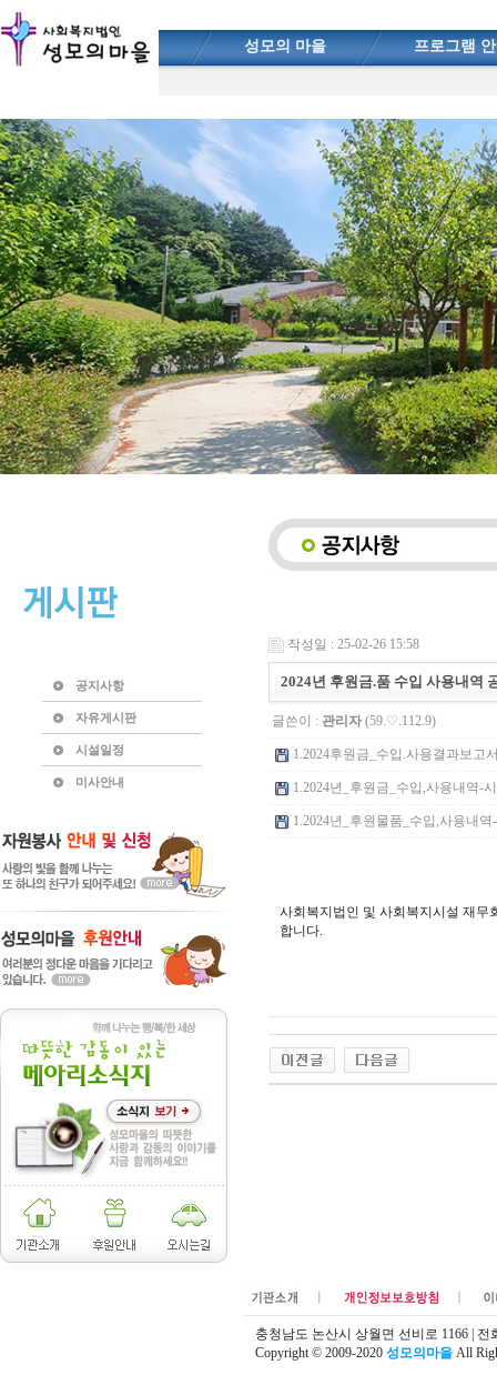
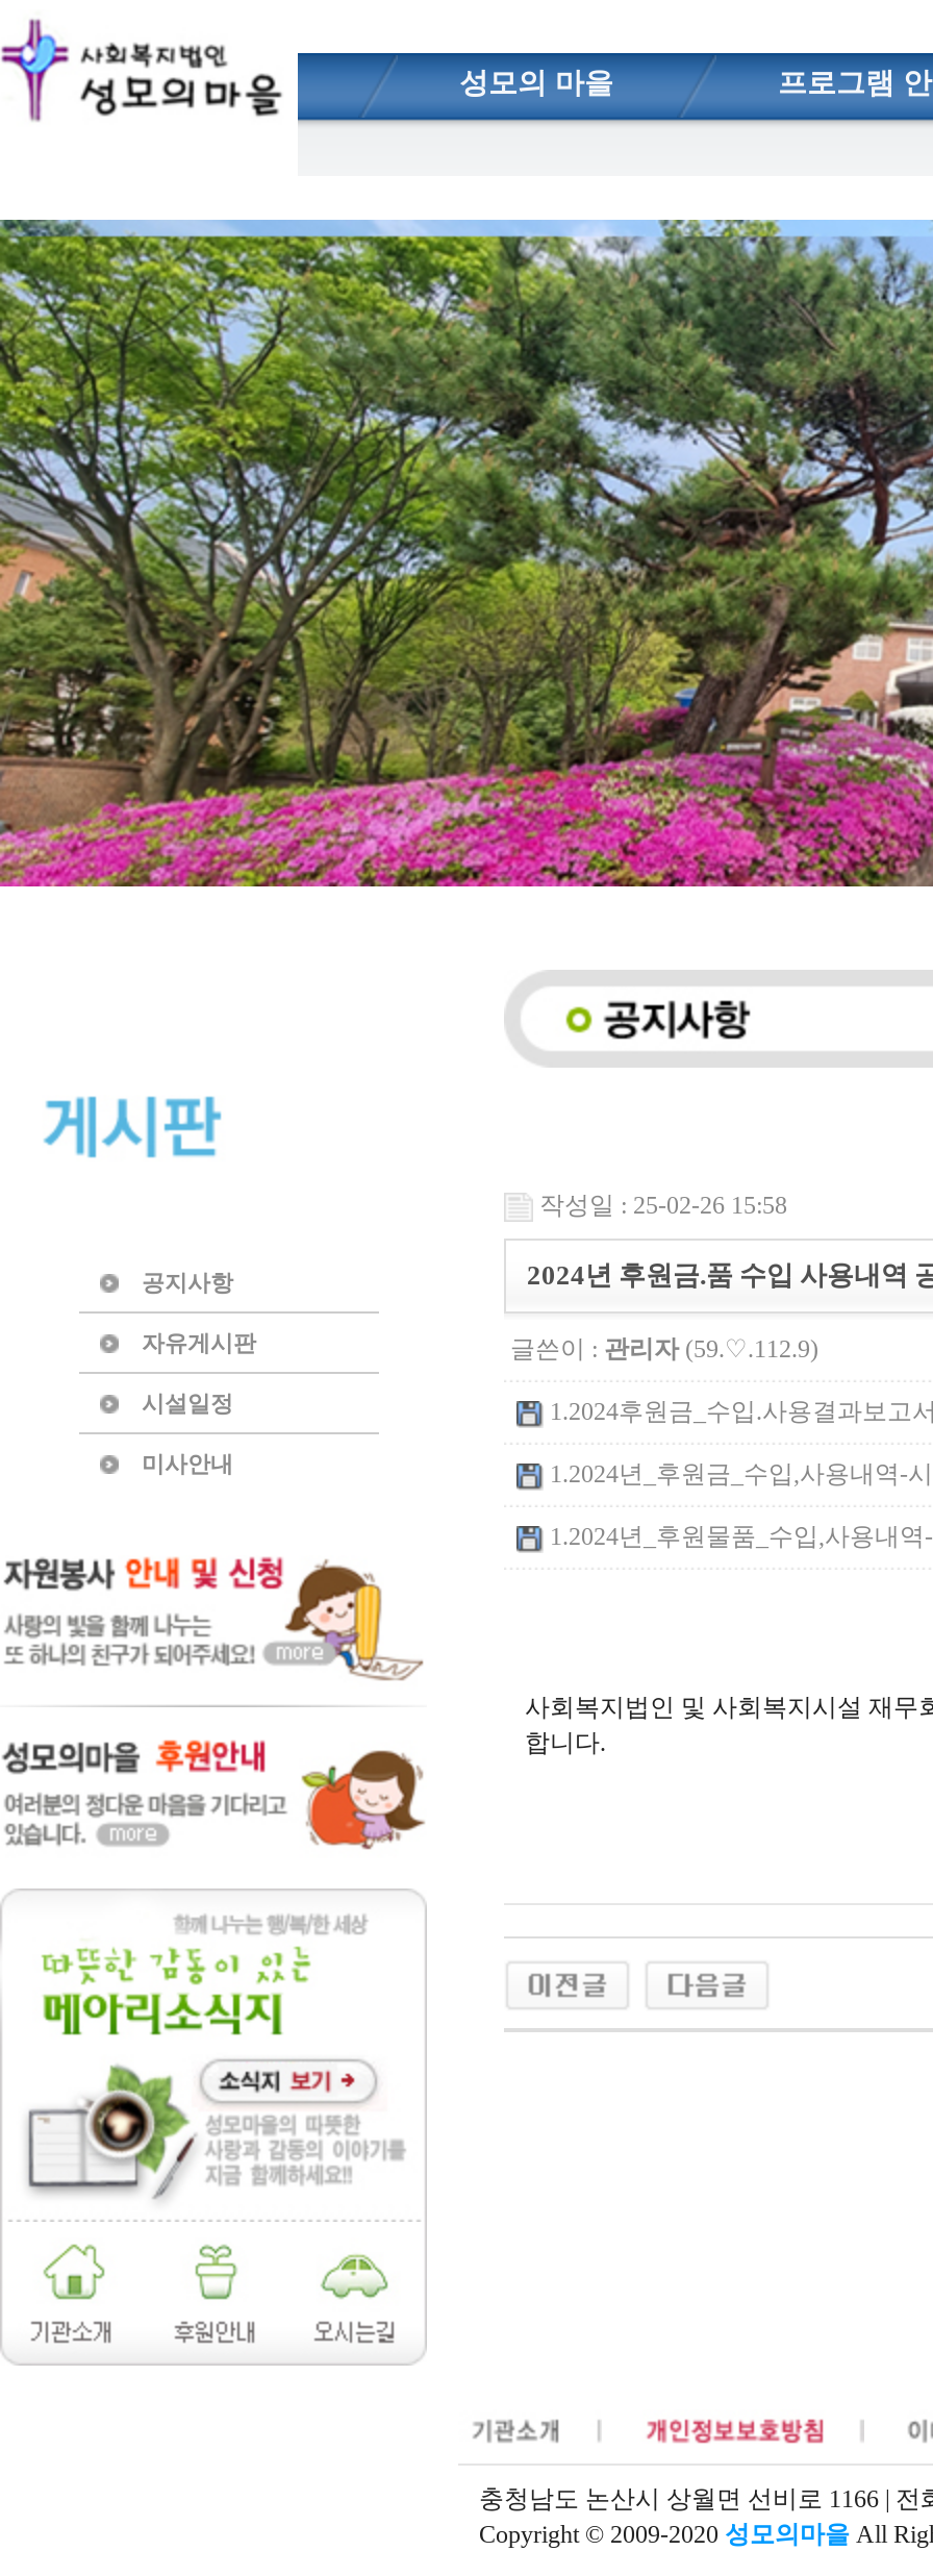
- [image]
+ [image]
